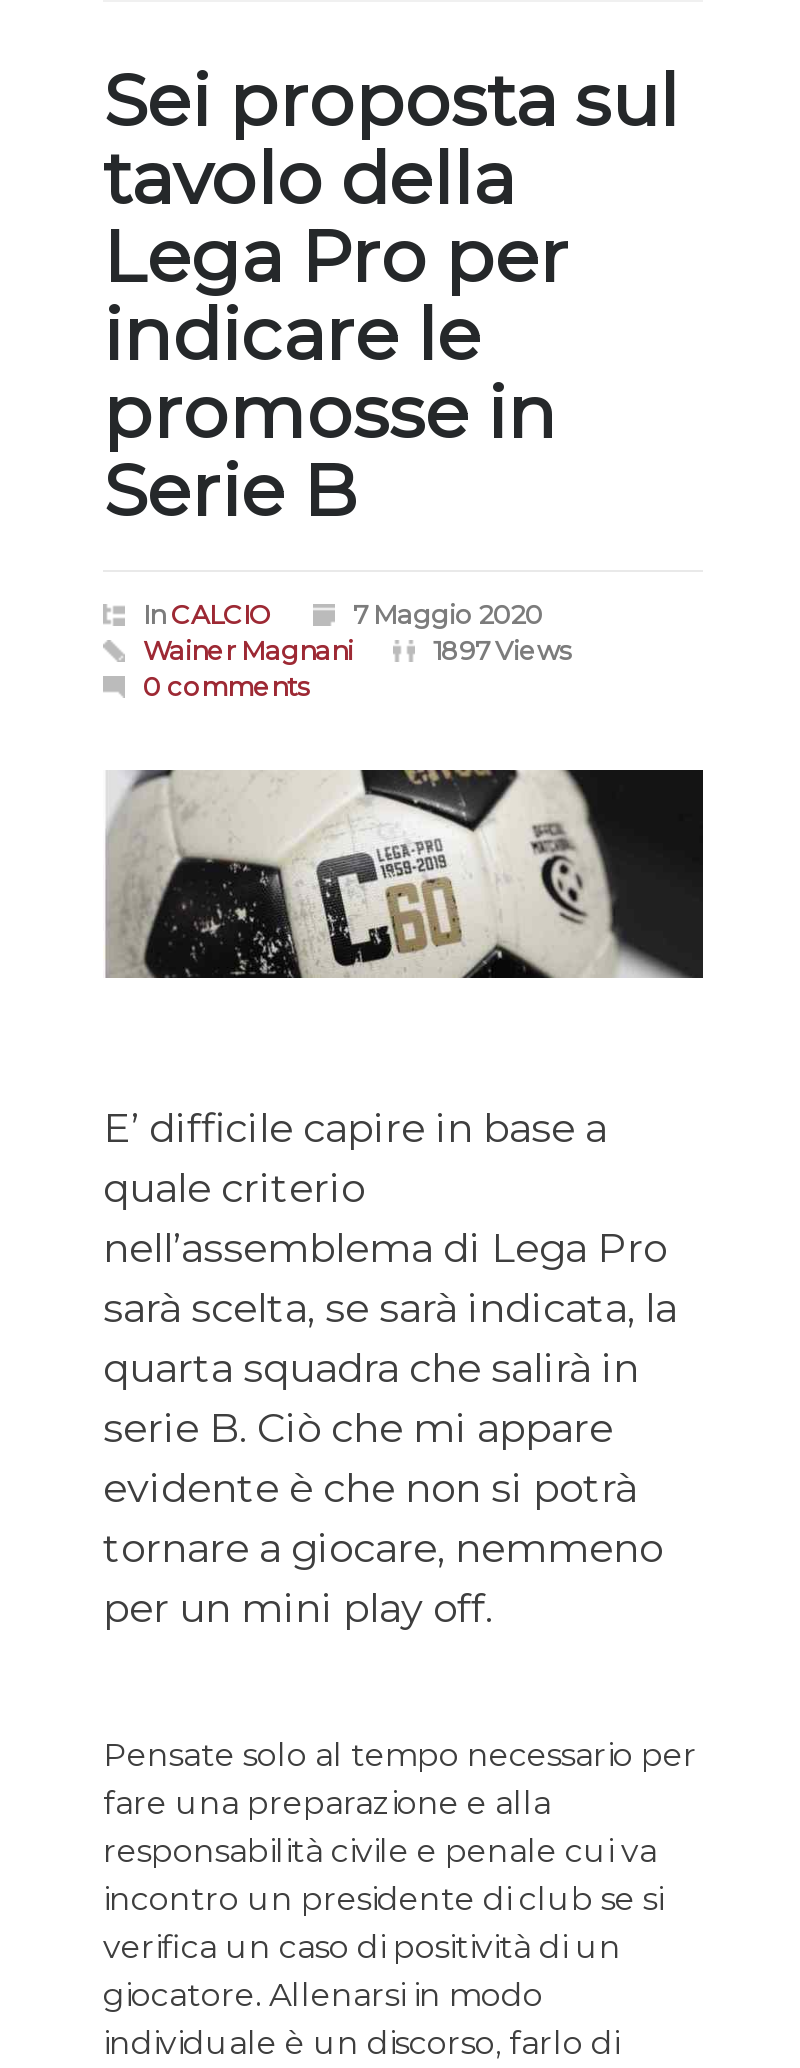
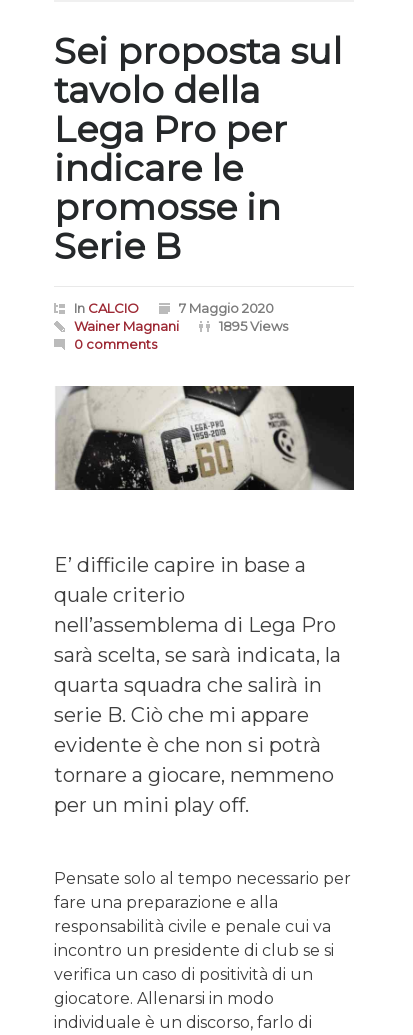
- 1897 Views
+ 1895 Views
